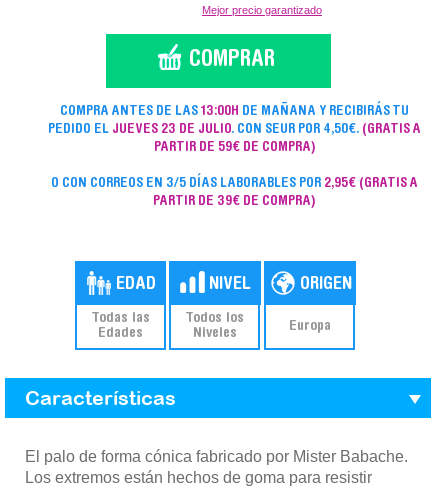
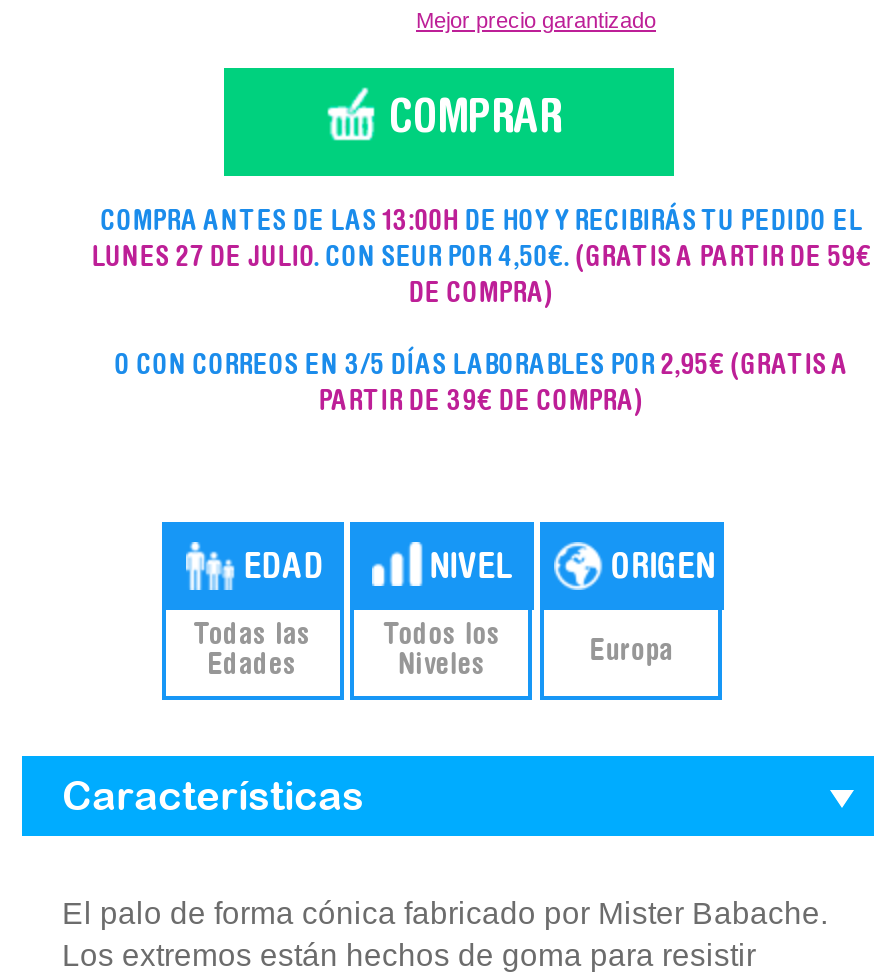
- COMPRA ANTES DE LAS 13:00H DE MAÑANA Y RECIBIRÁS TU
- PEDIDO EL JUEVES 23 DE JULIO. CON SEUR POR 4,50€. (GRATIS A
- PARTIR DE 59€ DE COMPRA)
+ COMPRA ANTES DE LAS 13:00H DE HOY Y RECIBIRÁS TU PEDIDO EL
+ LUNES 27 DE JULIO. CON SEUR POR 4,50€. (GRATIS A PARTIR DE 59€
+ DE COMPRA)
